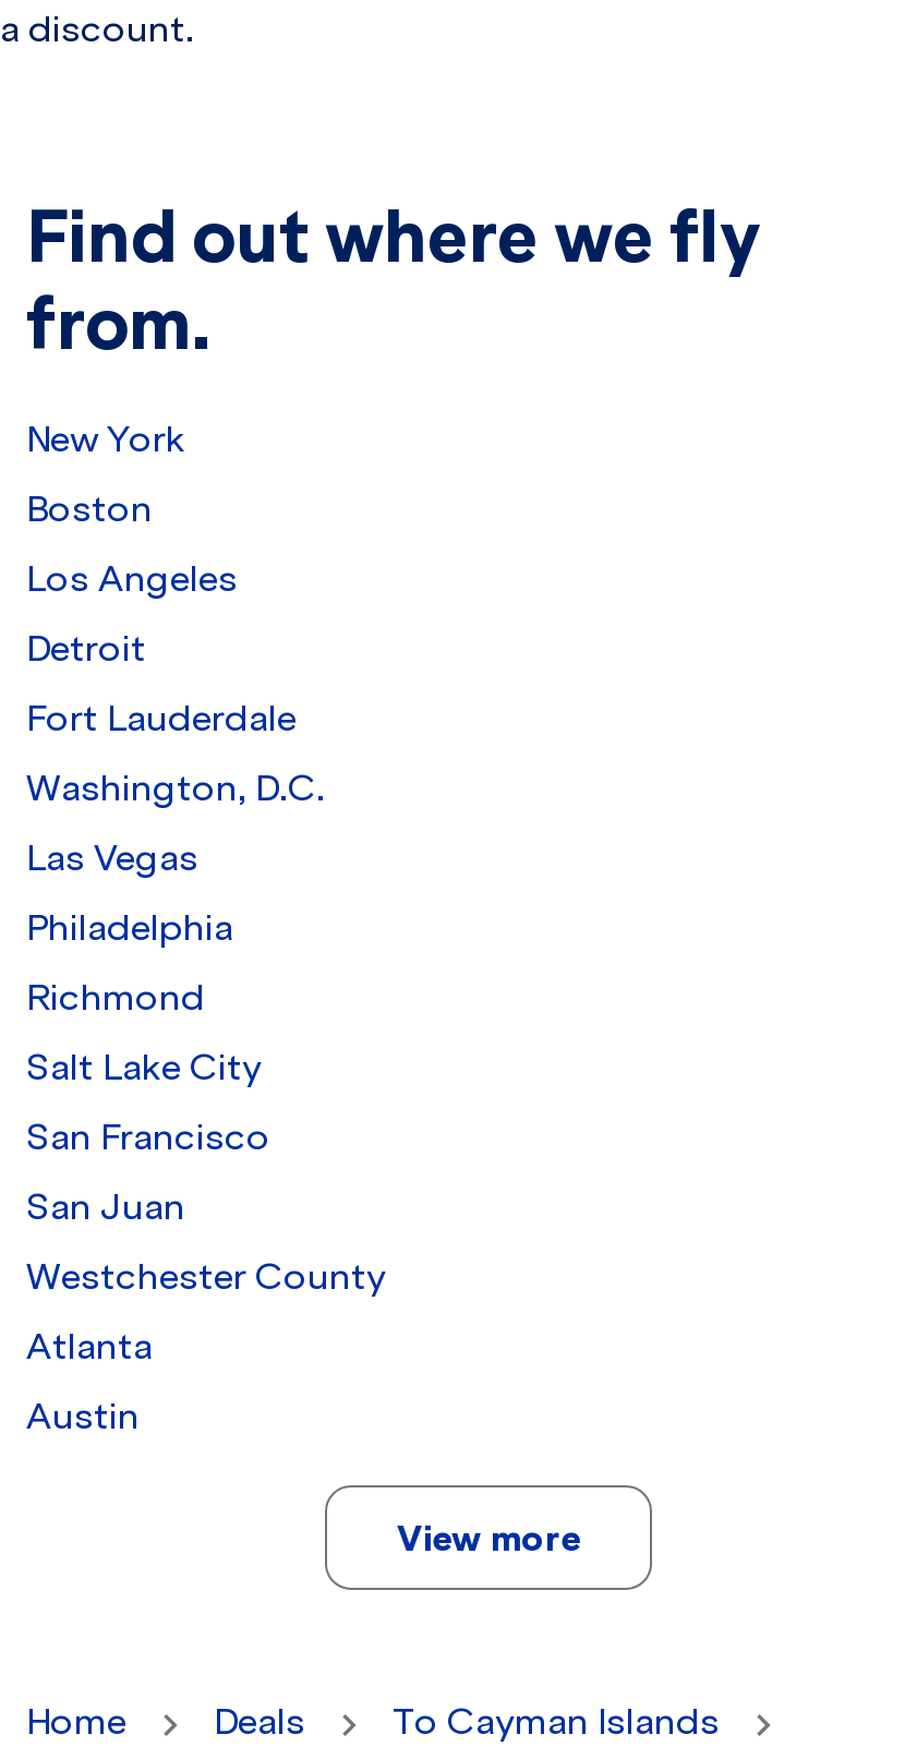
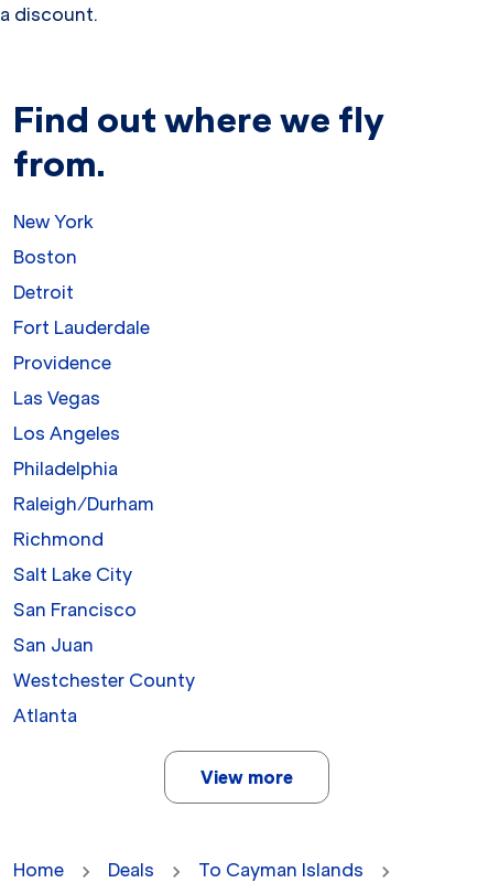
moved down: Los Angeles

moved up: Detroit | Fort Lauderdale

- Washington, D.C.
+ Providence

moved up: Las Vegas

+ Raleigh/Durham

moved down: Richmond | Salt Lake City | San Francisco | San Juan | Westchester County | Atlanta

- Austin
